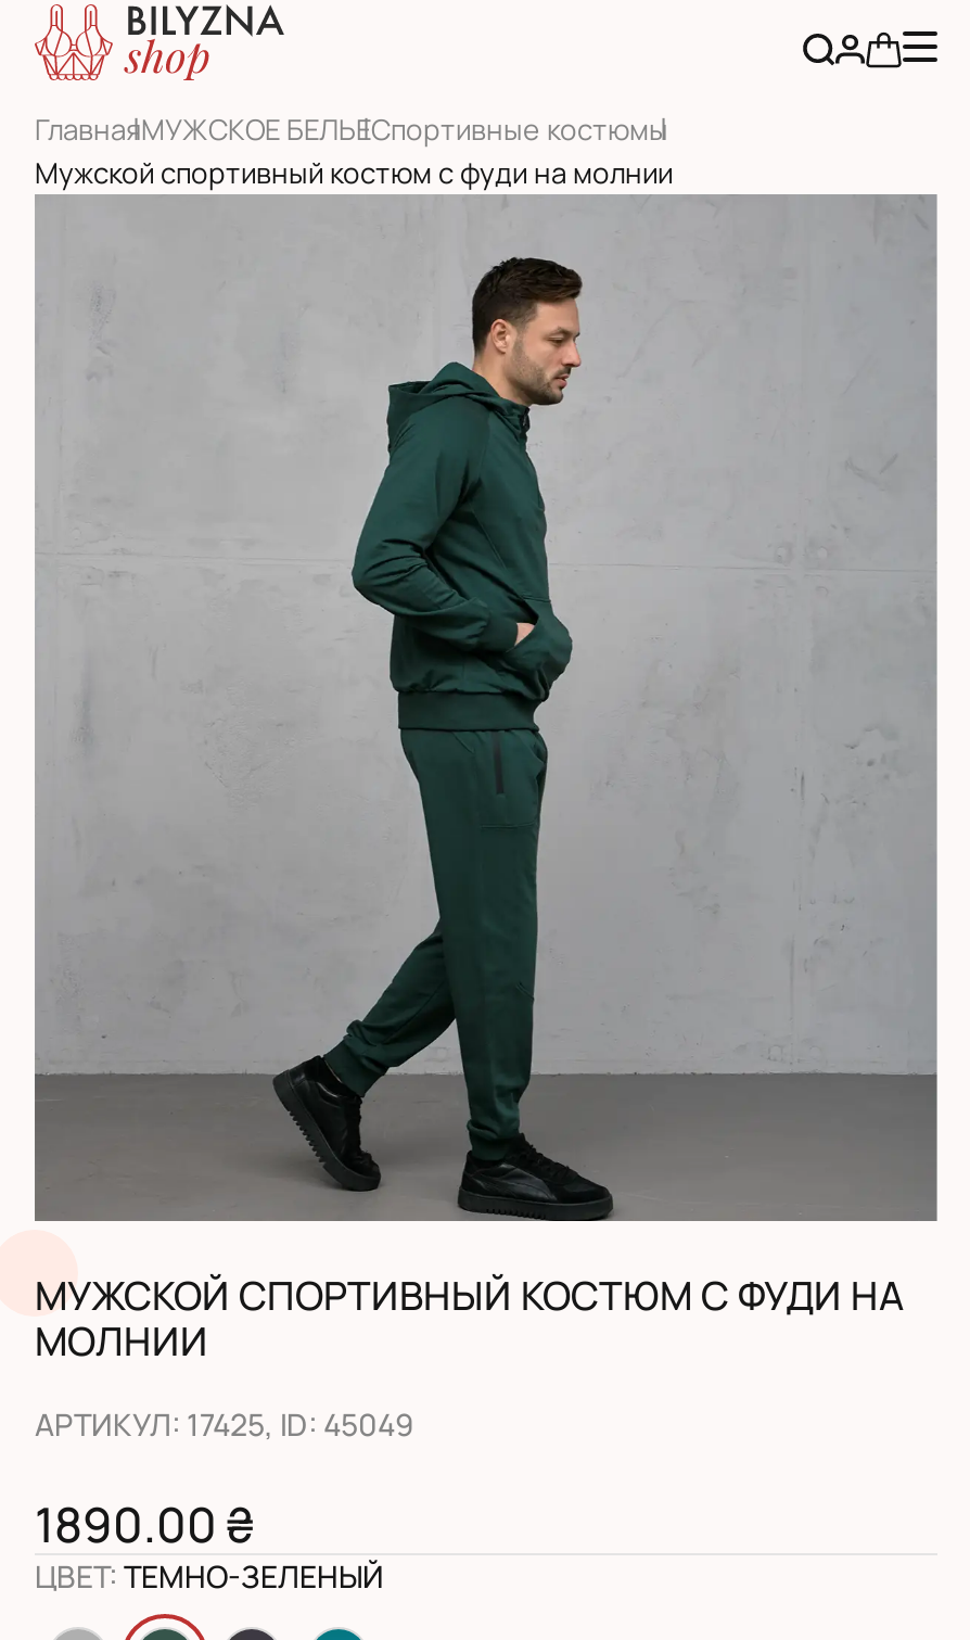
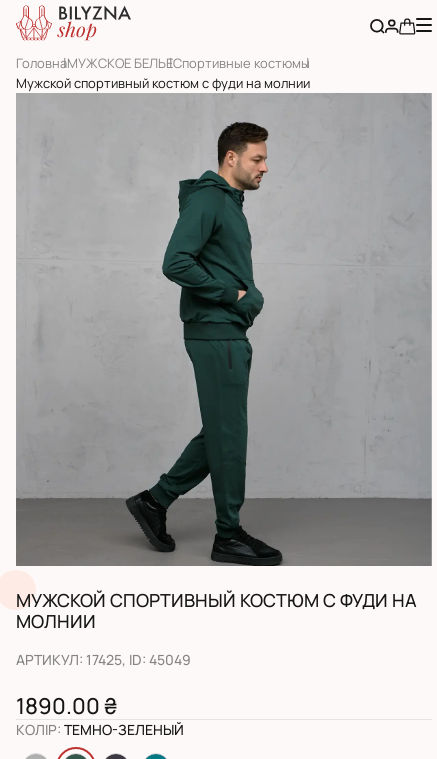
- ГлавнаяМУЖСКОЕ БЕЛЬЕСпортивные костюмы
+ ГоловнаМУЖСКОЕ БЕЛЬЕСпортивные костюмы

- ЦВЕТ: ТЕМНО-ЗЕЛЕНЫЙ
+ КОЛІР: ТЕМНО-ЗЕЛЕНЫЙ
